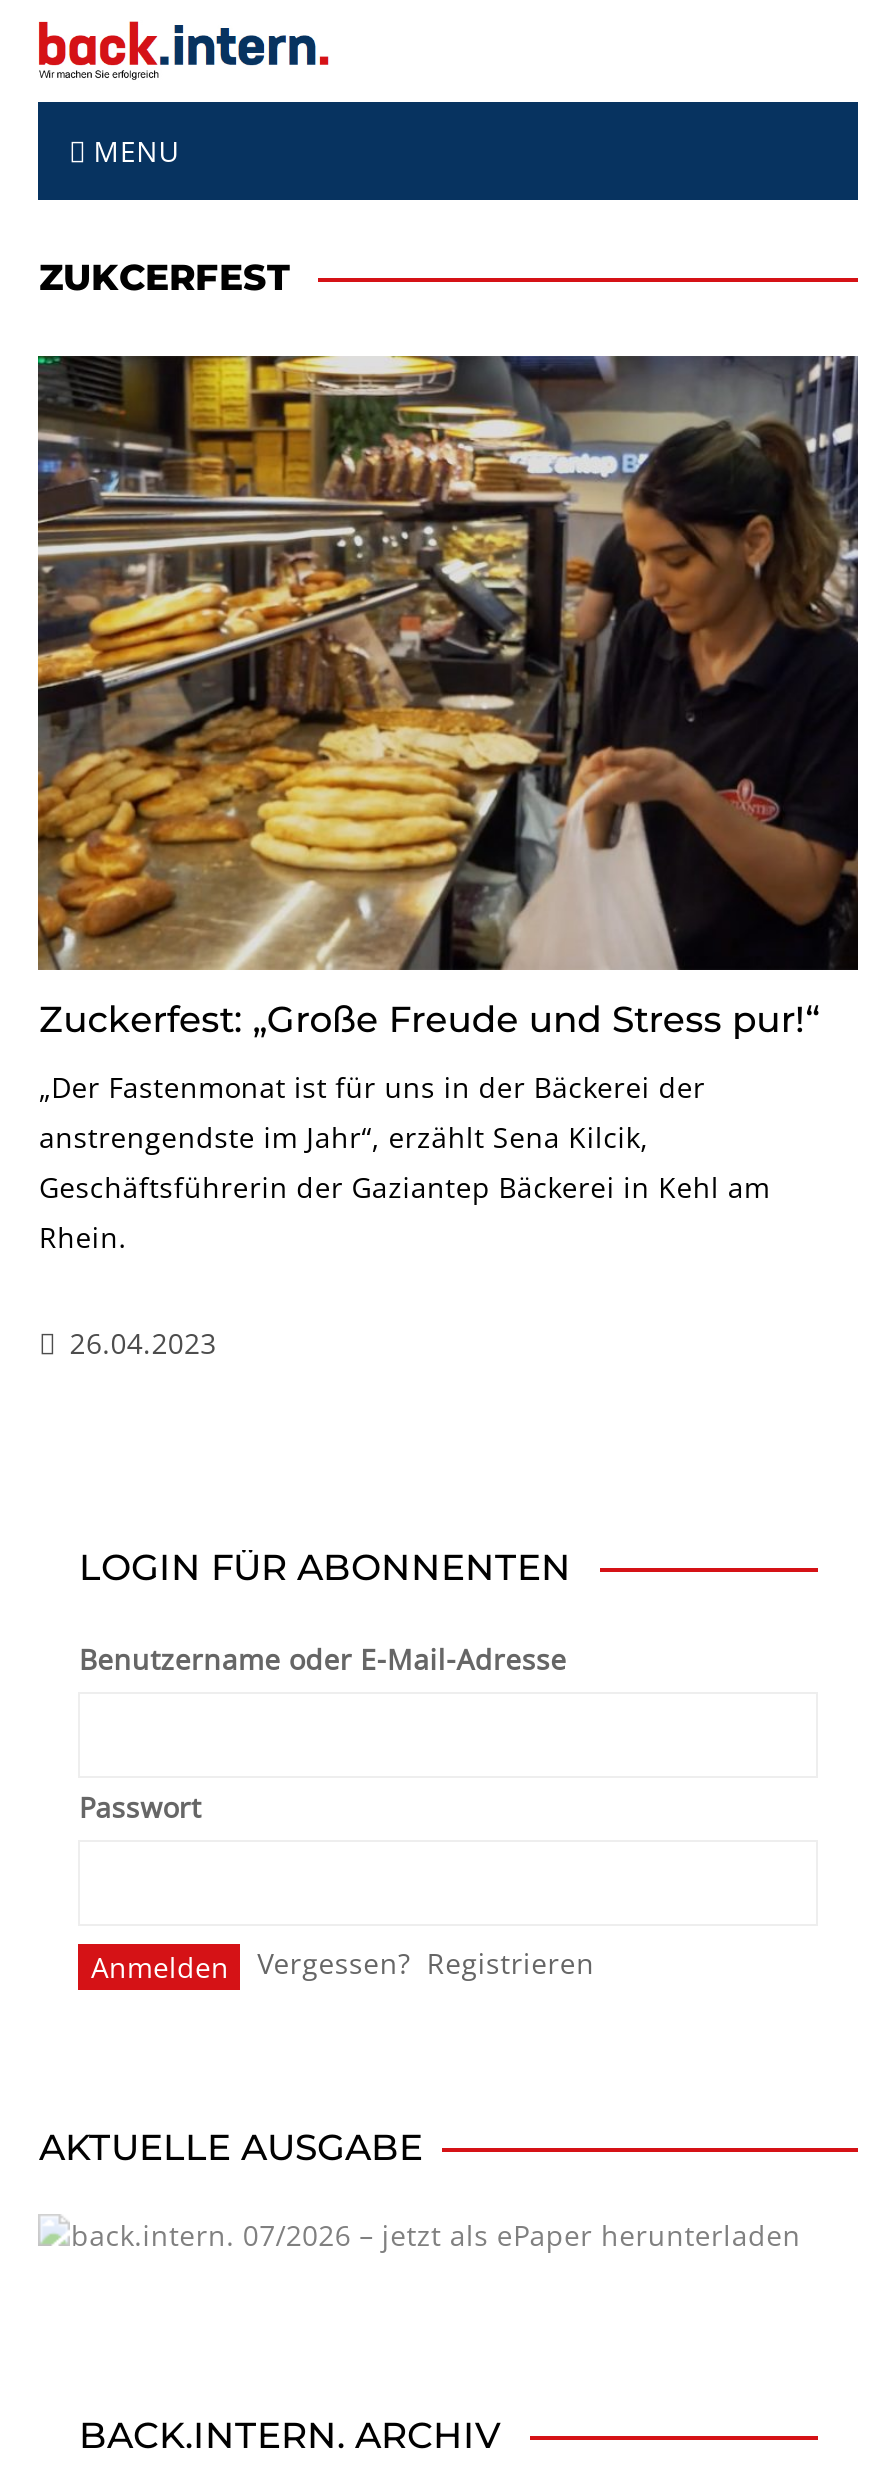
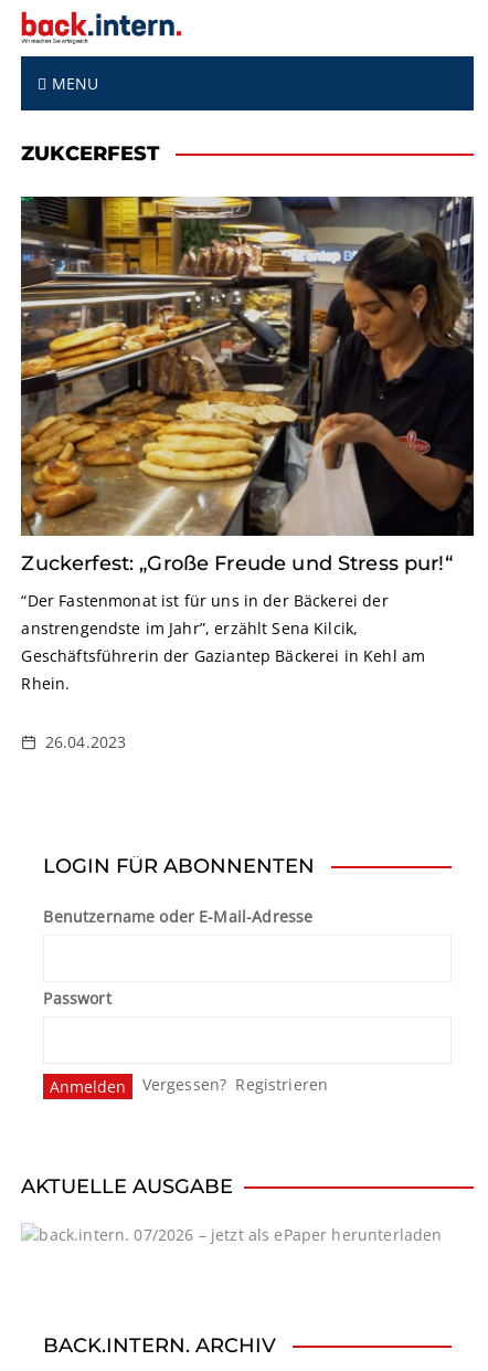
- „Der Fastenmonat ist für uns in der Bäckerei der
+ “Der Fastenmonat ist für uns in der Bäckerei der

- anstrengendste im Jahr“, erzählt Sena Kilcik,
+ anstrengendste im Jahr”, erzählt Sena Kilcik,
